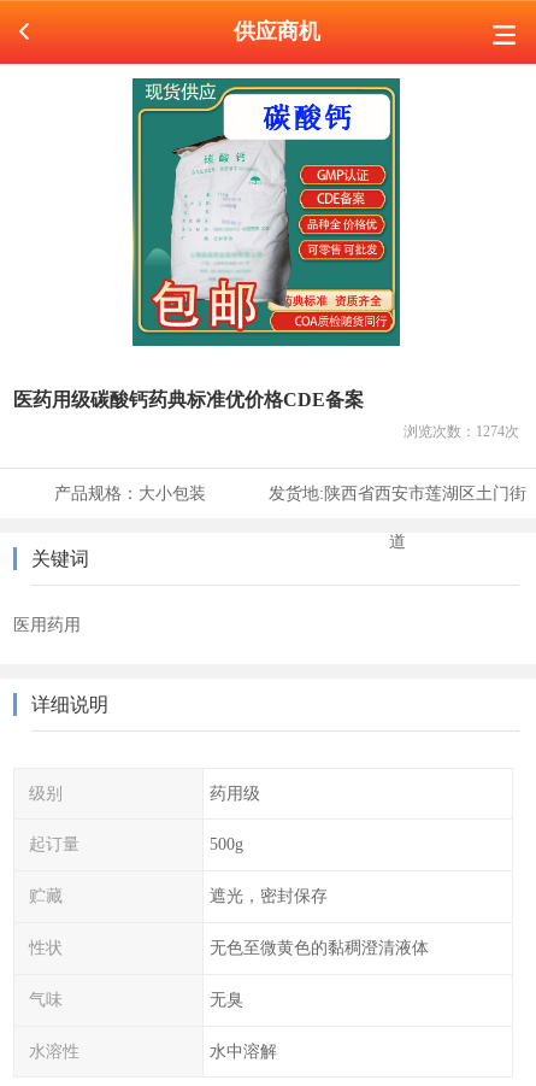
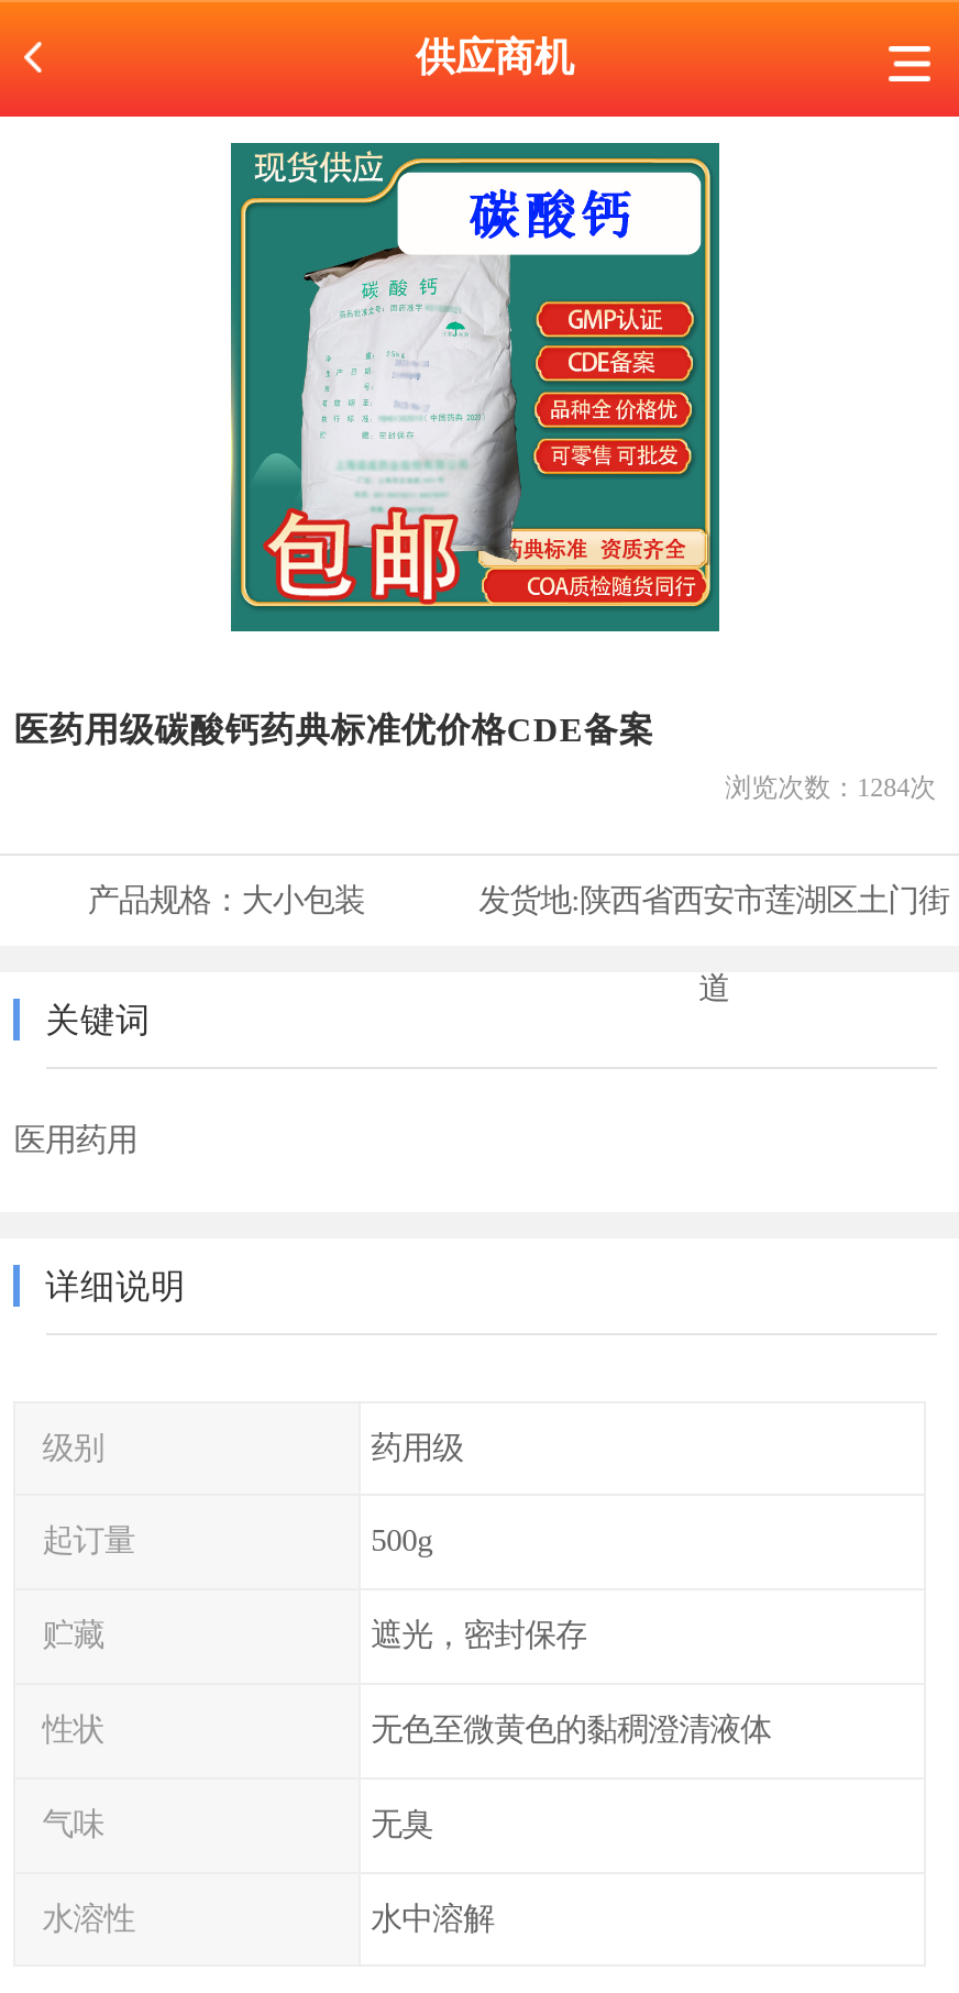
- 浏览次数：1274次
+ 浏览次数：1284次
